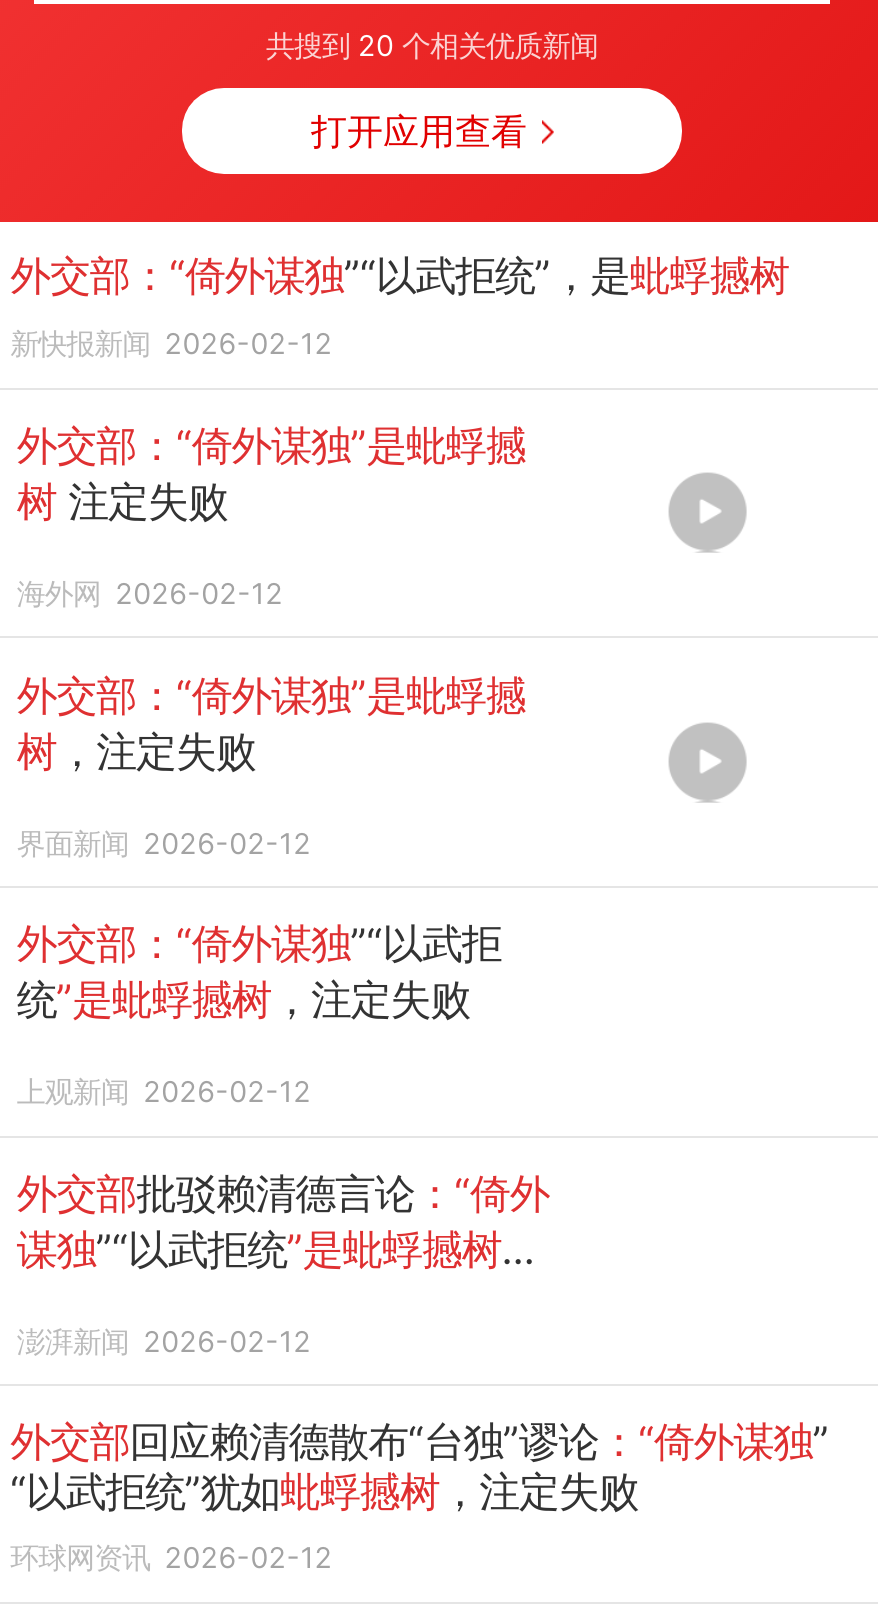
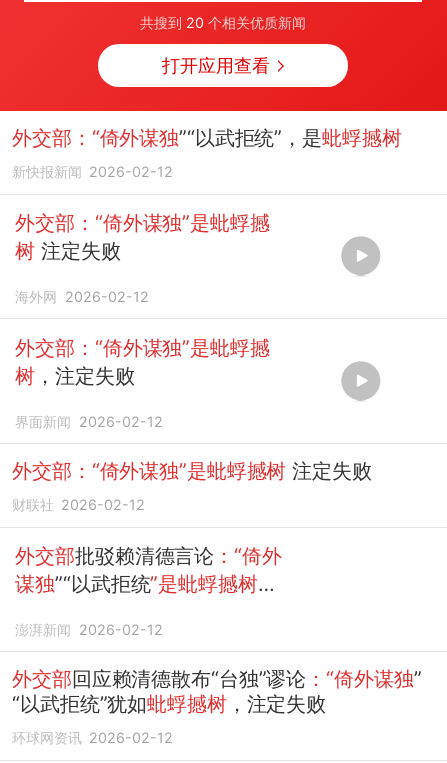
- 外交部：“倚外谋独”“以武拒
- 统”是蚍蜉撼树，注定失败
+ 外交部：“倚外谋独”是蚍蜉撼树注定失败

- 上观新闻 2026-02-12
+ 财联社 2026-02-12
